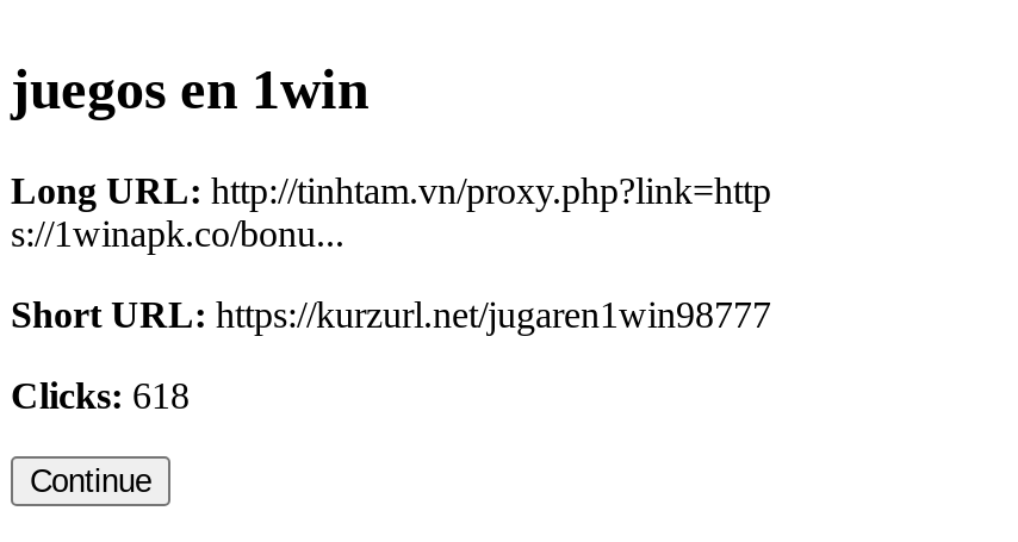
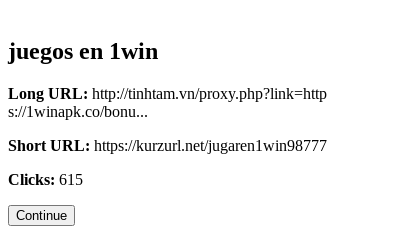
- Clicks: 618
+ Clicks: 615
